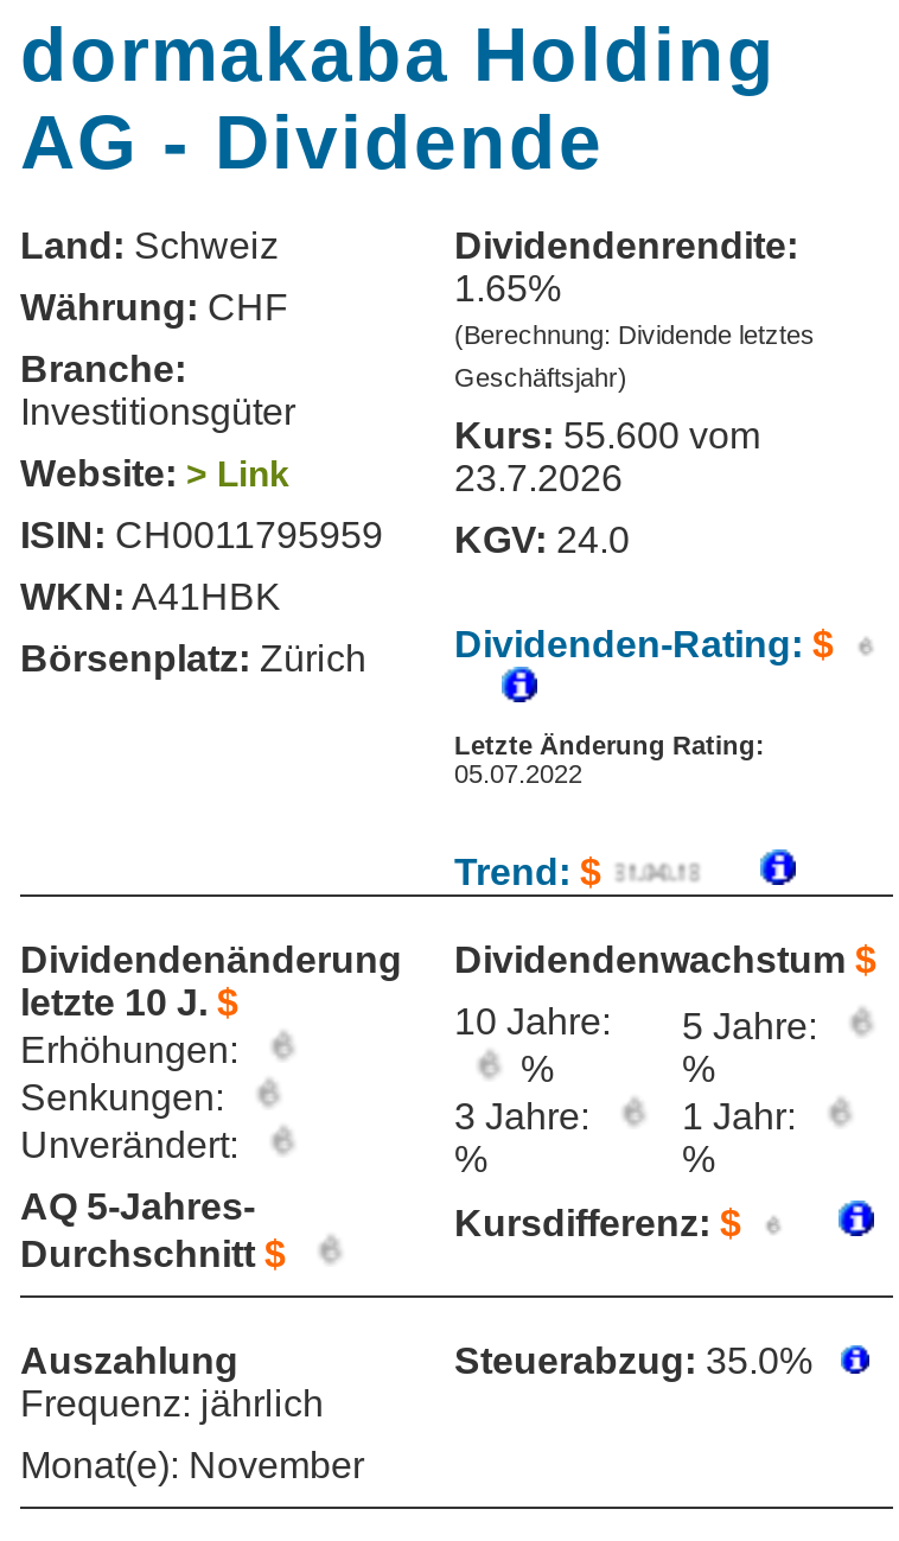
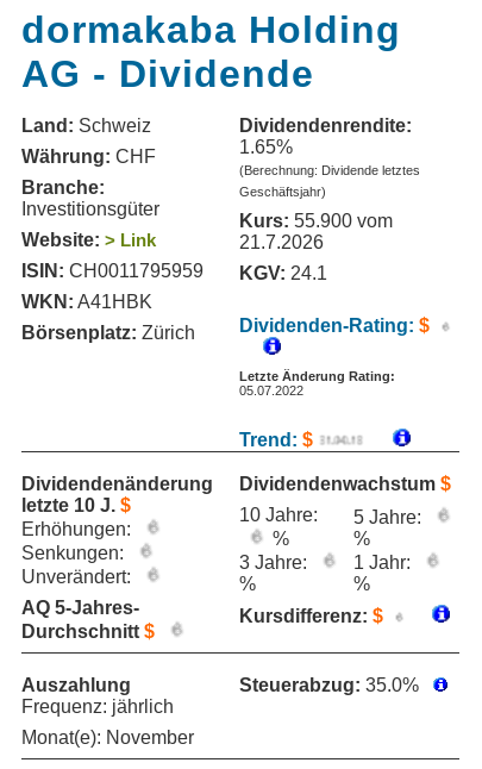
- Kurs: 55.600 vom
+ Kurs: 55.900 vom

- 23.7.2026
+ 21.7.2026

- ISIN: CH0011795959 KGV: 24.0
+ ISIN: CH0011795959 KGV: 24.1
